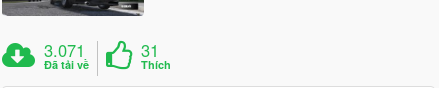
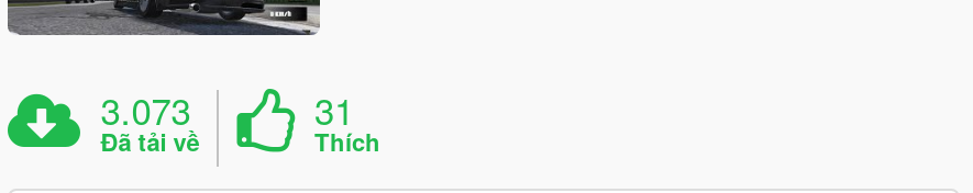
- 3.071
+ 3.073
